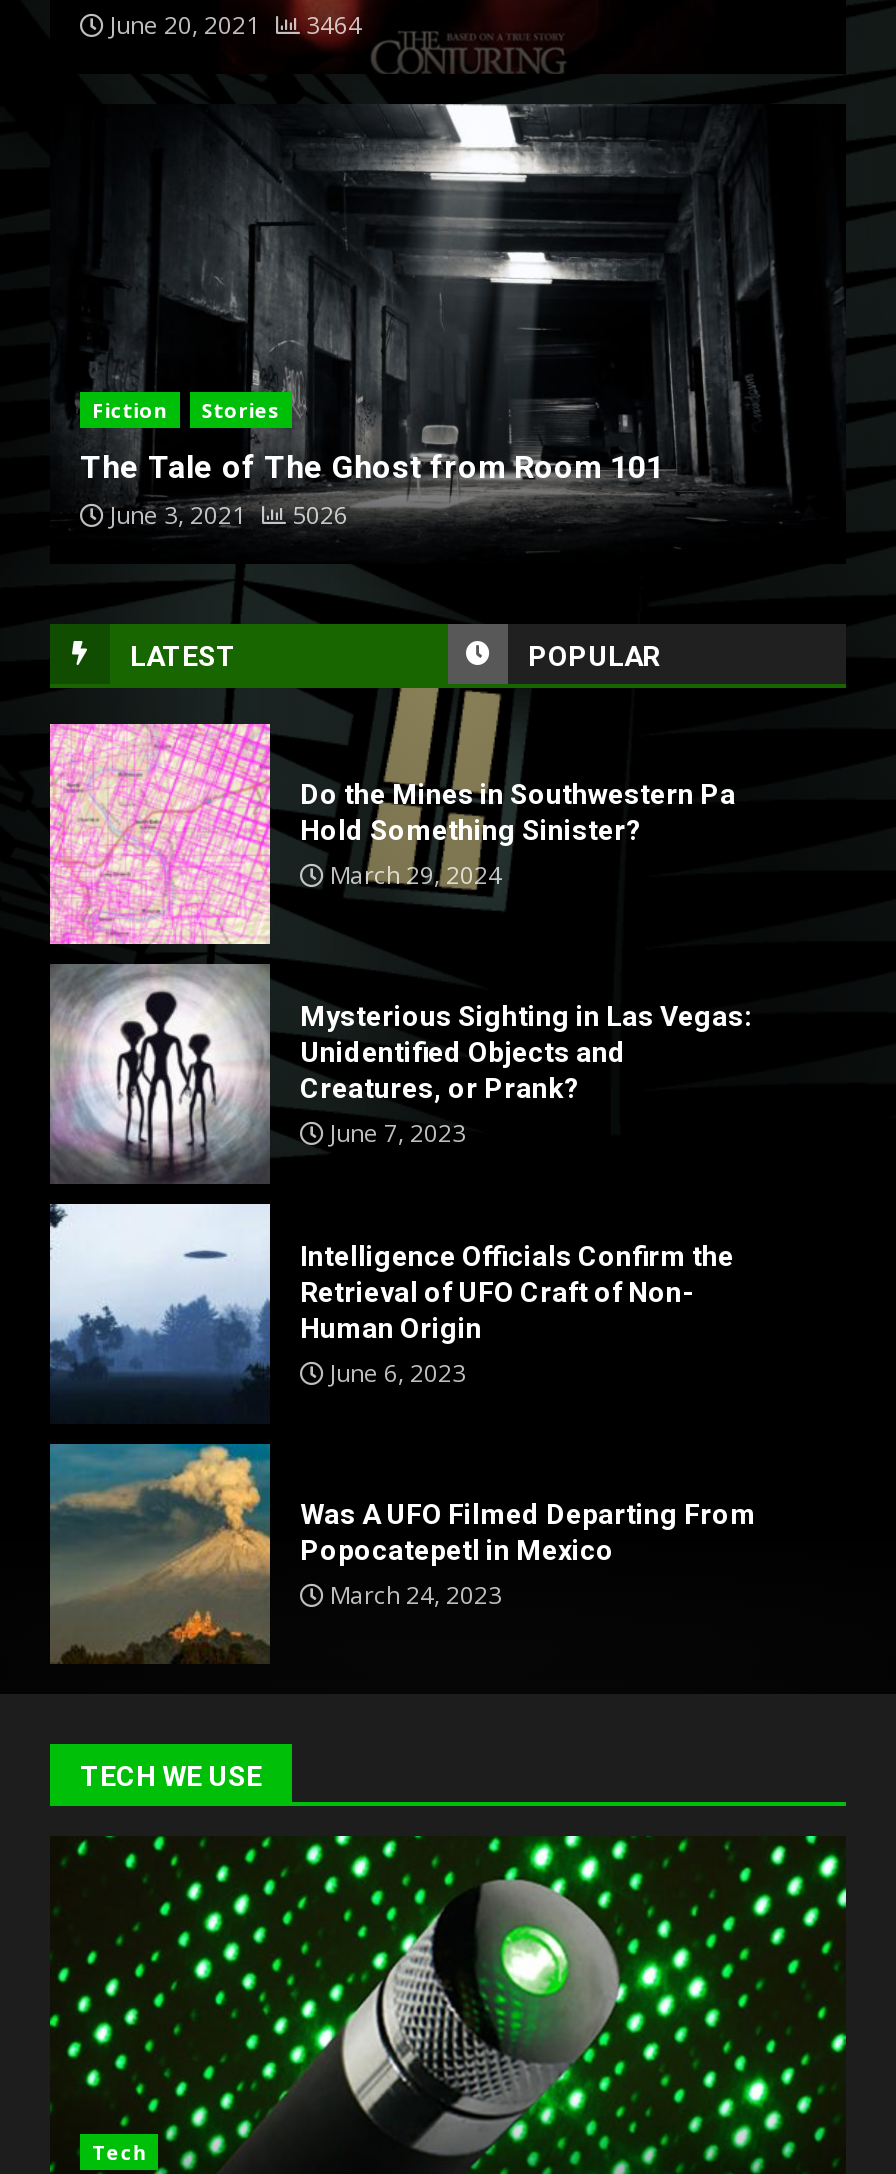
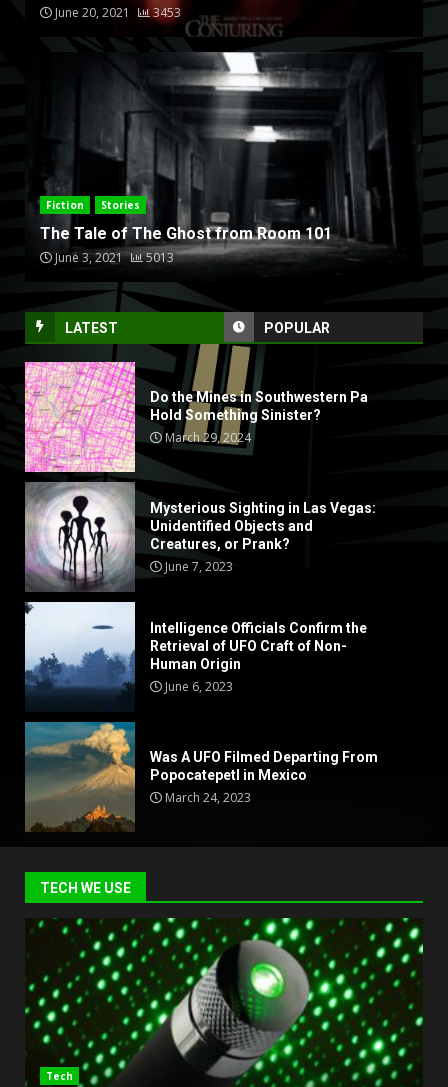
- June 20, 2021 3464
+ June 20, 2021 3453

- June 3, 2021 5026
+ June 3, 2021 5013
